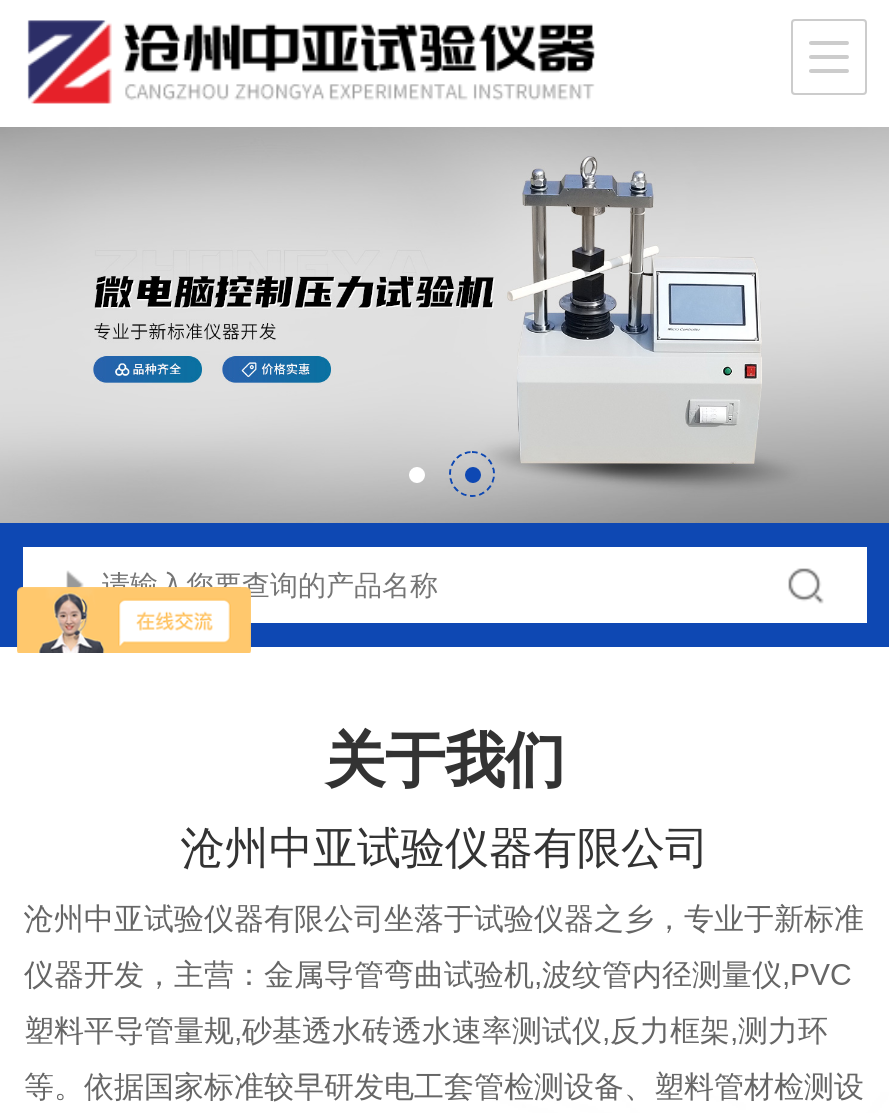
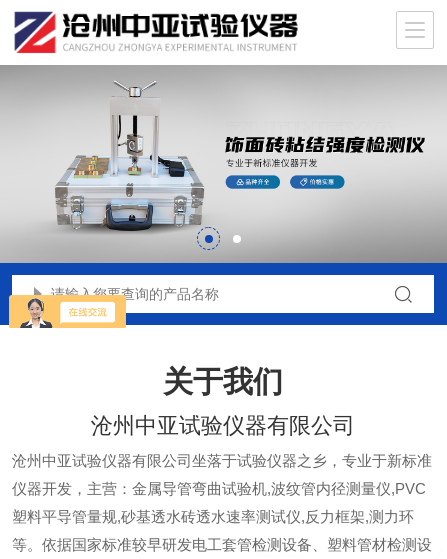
- [image]
+ [image]
